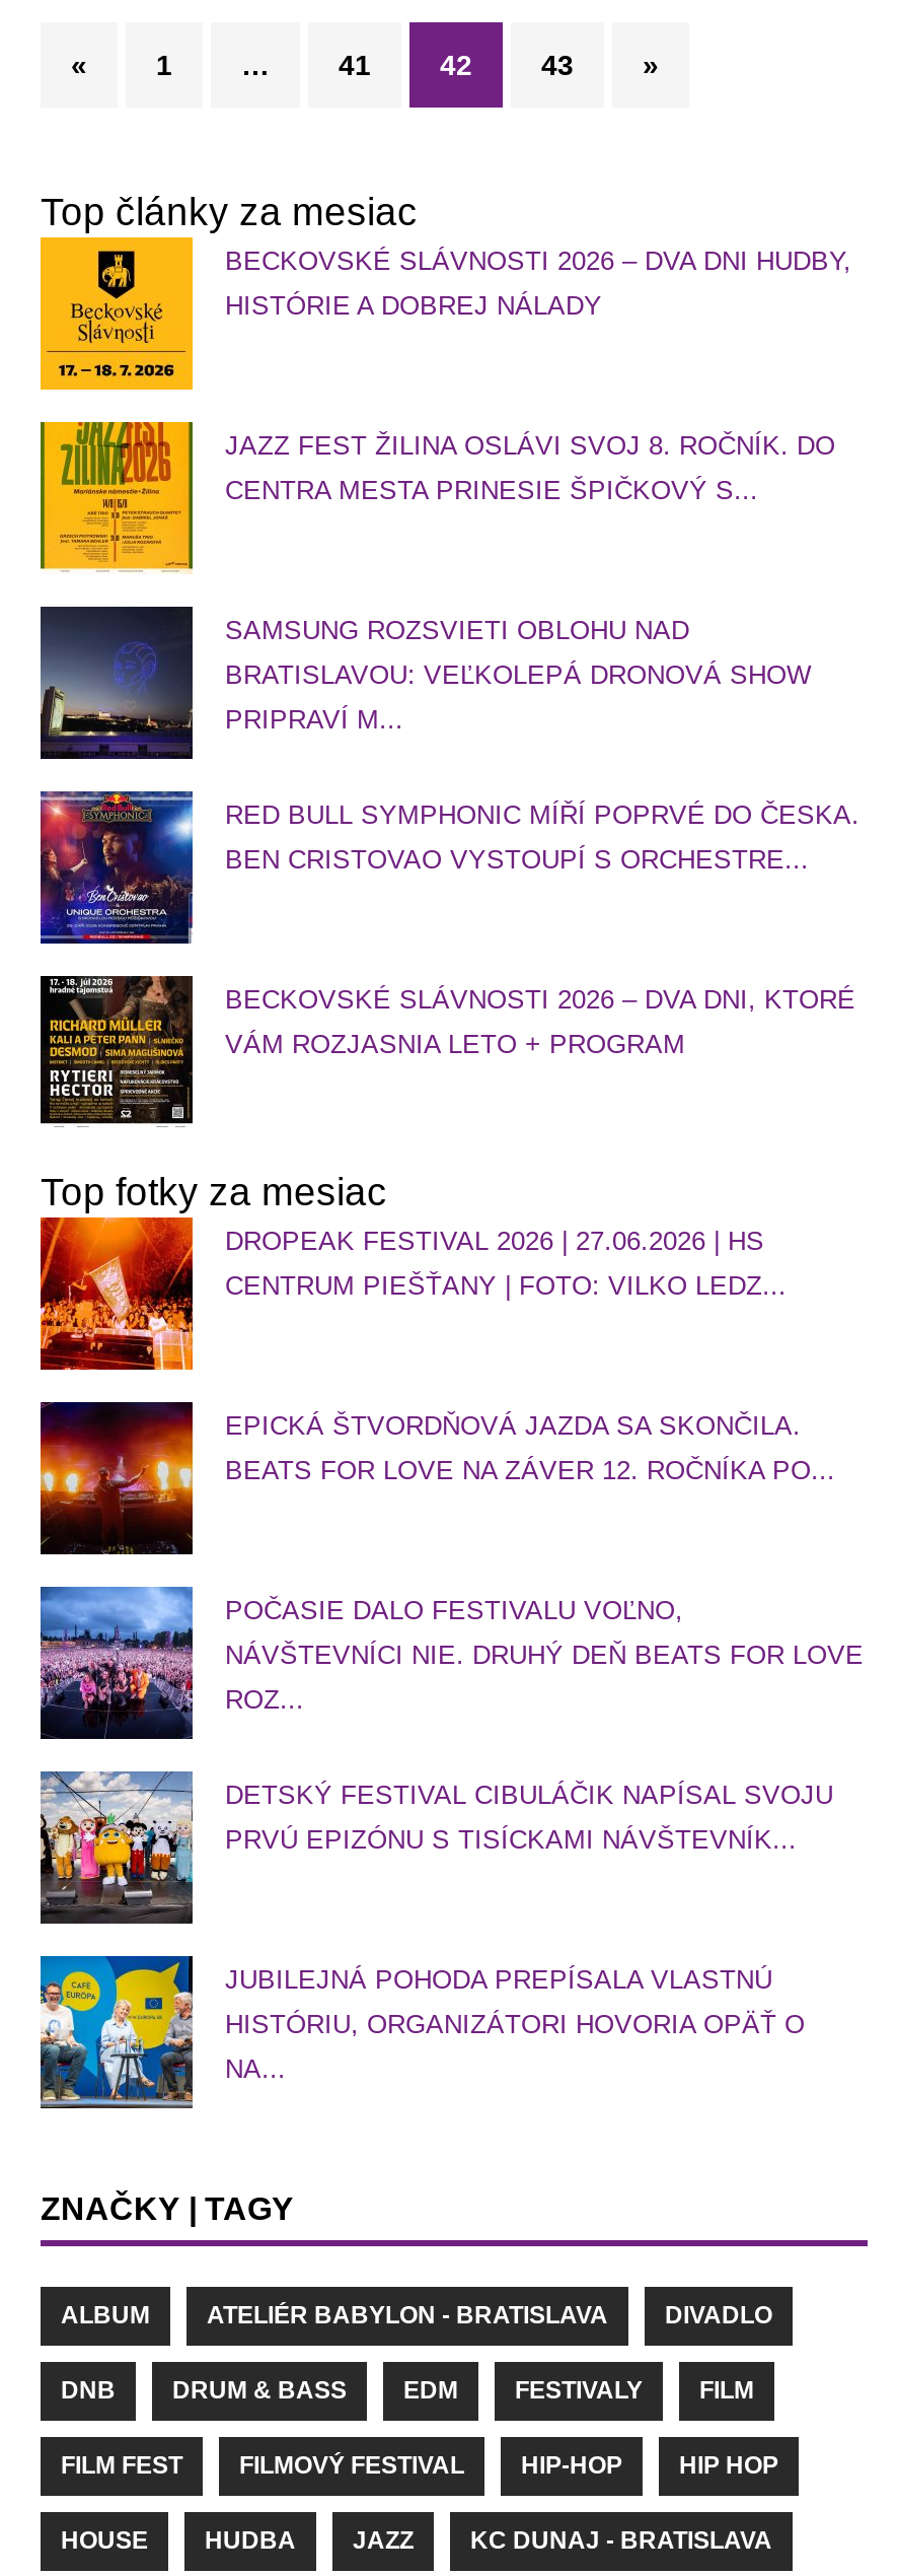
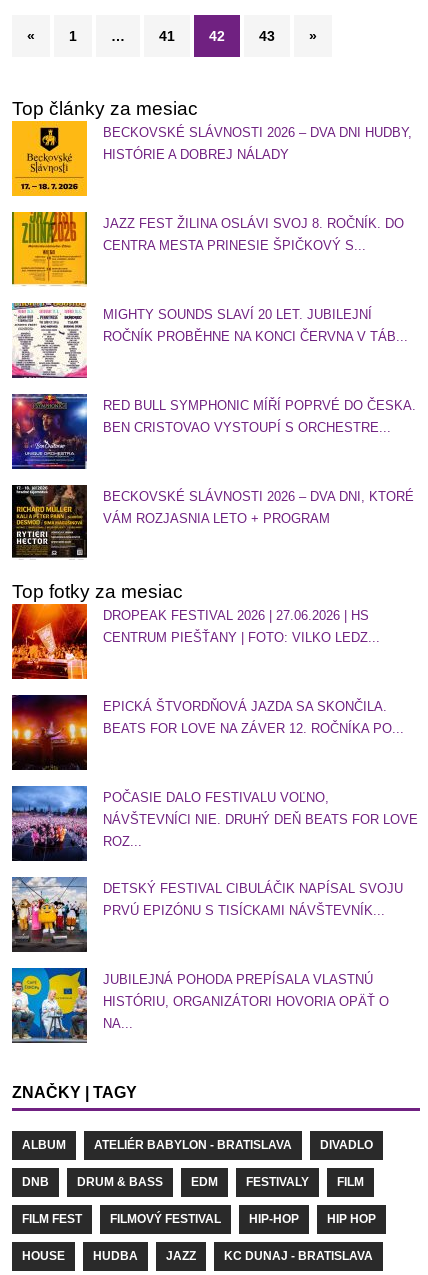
- [image]
- SAMSUNG ROZSVIETI OBLOHU NAD
- BRATISLAVOU: VEĽKOLEPÁ DRONOVÁ SHOW
- PRIPRAVÍ M...
+ [image]
+ MIGHTY SOUNDS SLAVÍ 20 LET. JUBILEJNÍ
+ ROČNÍK PROBĚHNE NA KONCI ČERVNA V TÁB...
